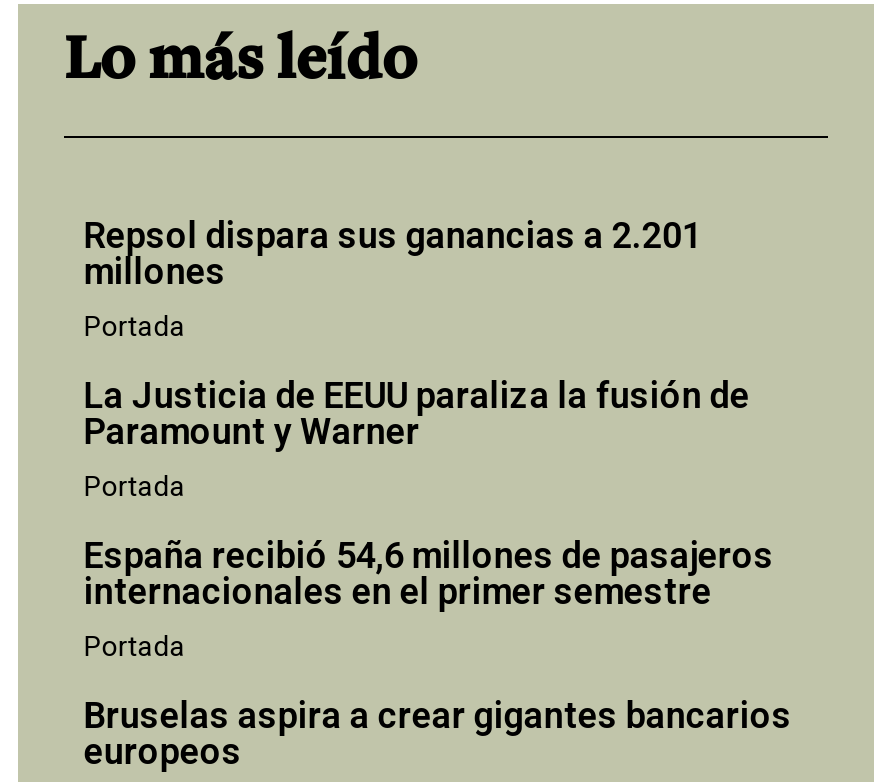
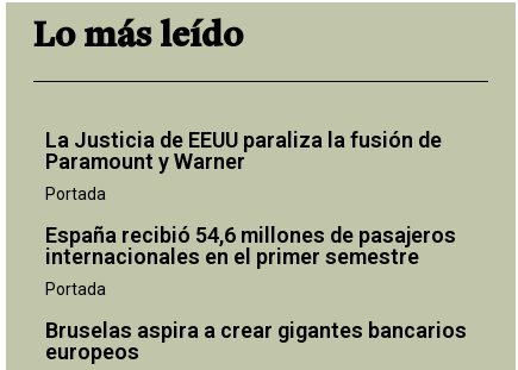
- Repsol dispara sus ganancias a 2.201
- millones
- Portada
